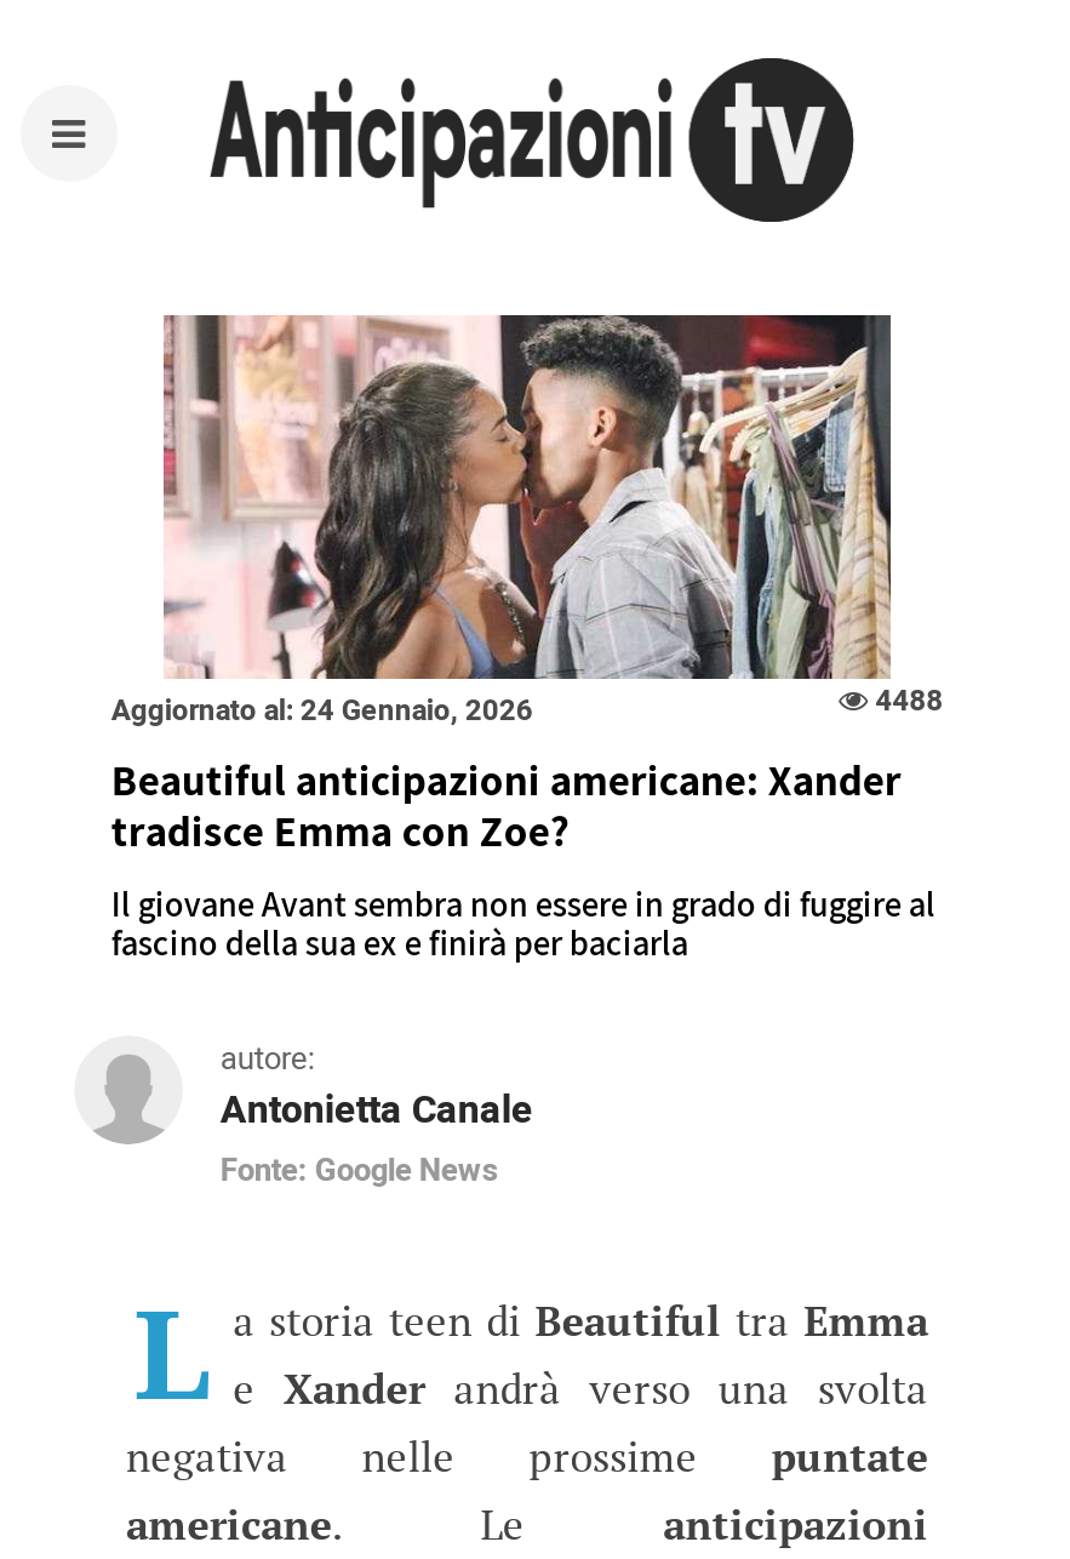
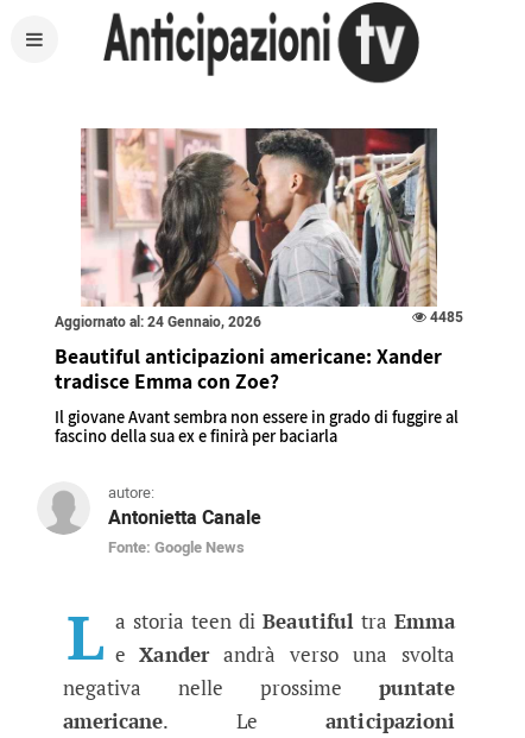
- 4488
+ 4485
